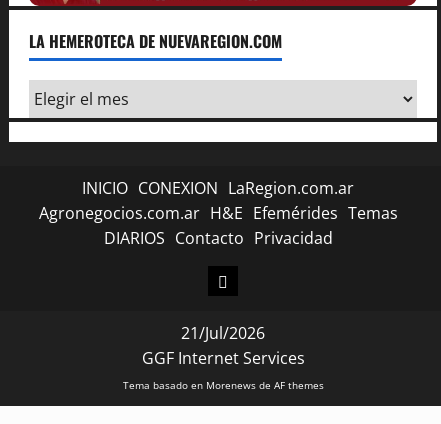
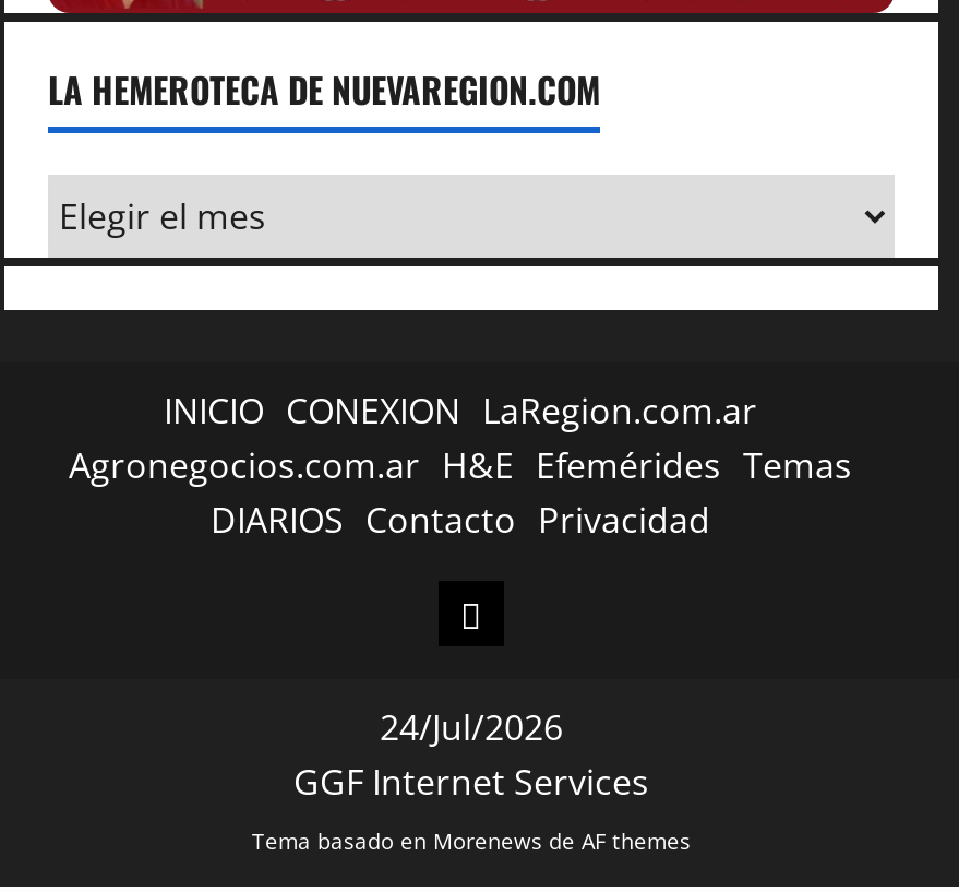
- 21/Jul/2026
+ 24/Jul/2026
